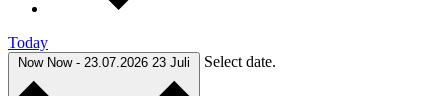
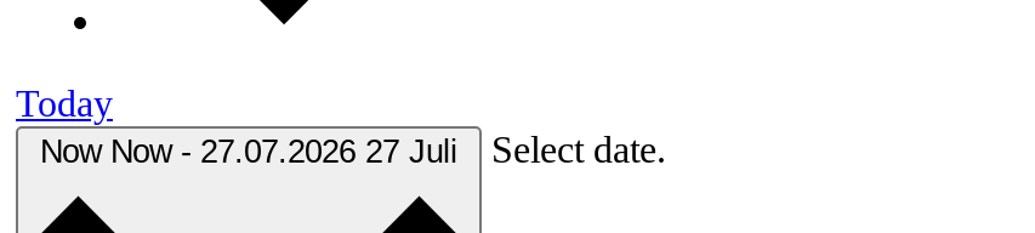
- Now Now - 23.07.2026 23 Juli Select date.
+ Now Now - 27.07.2026 27 Juli Select date.
